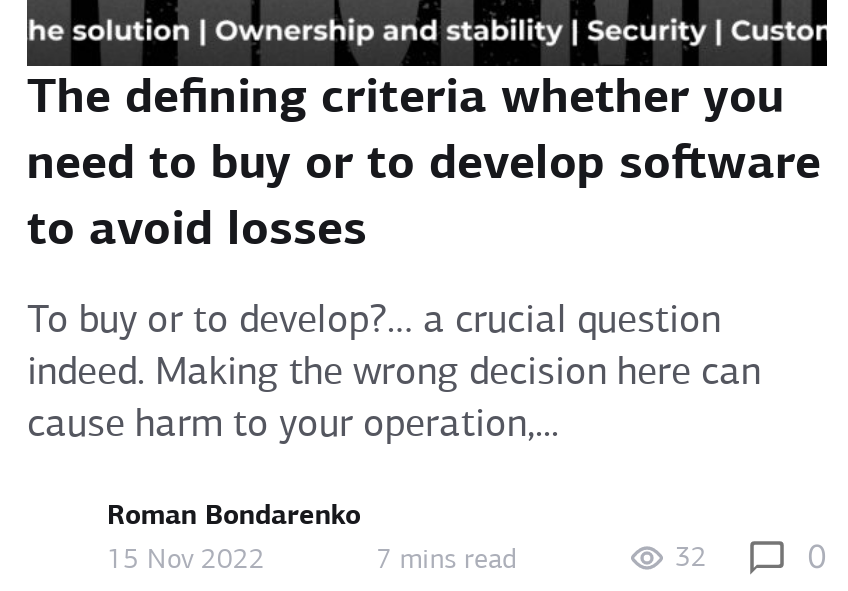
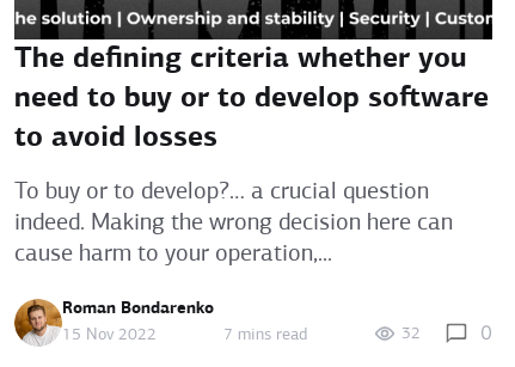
+ [image]
